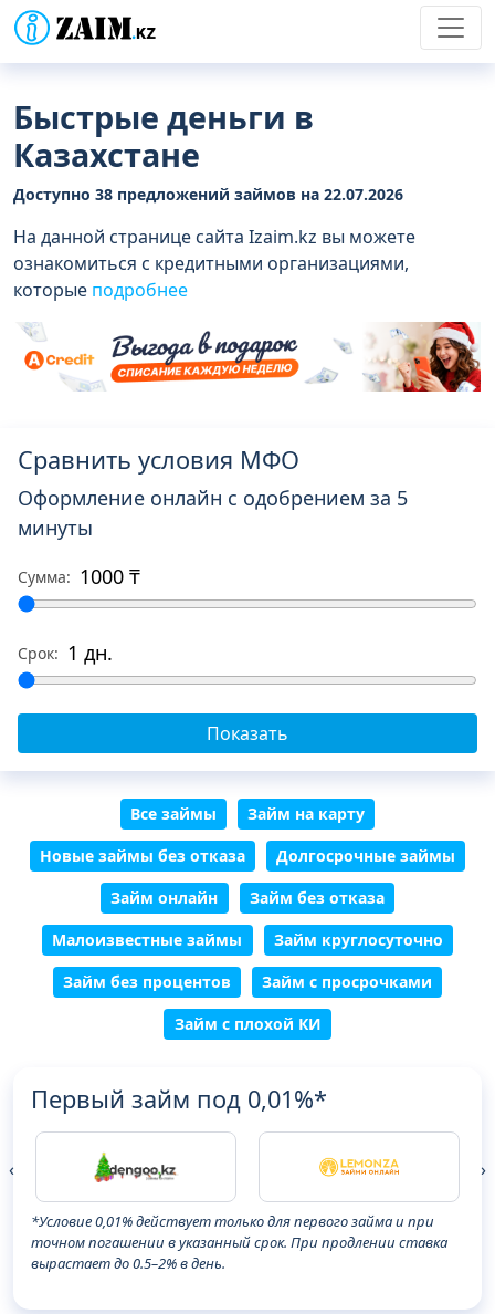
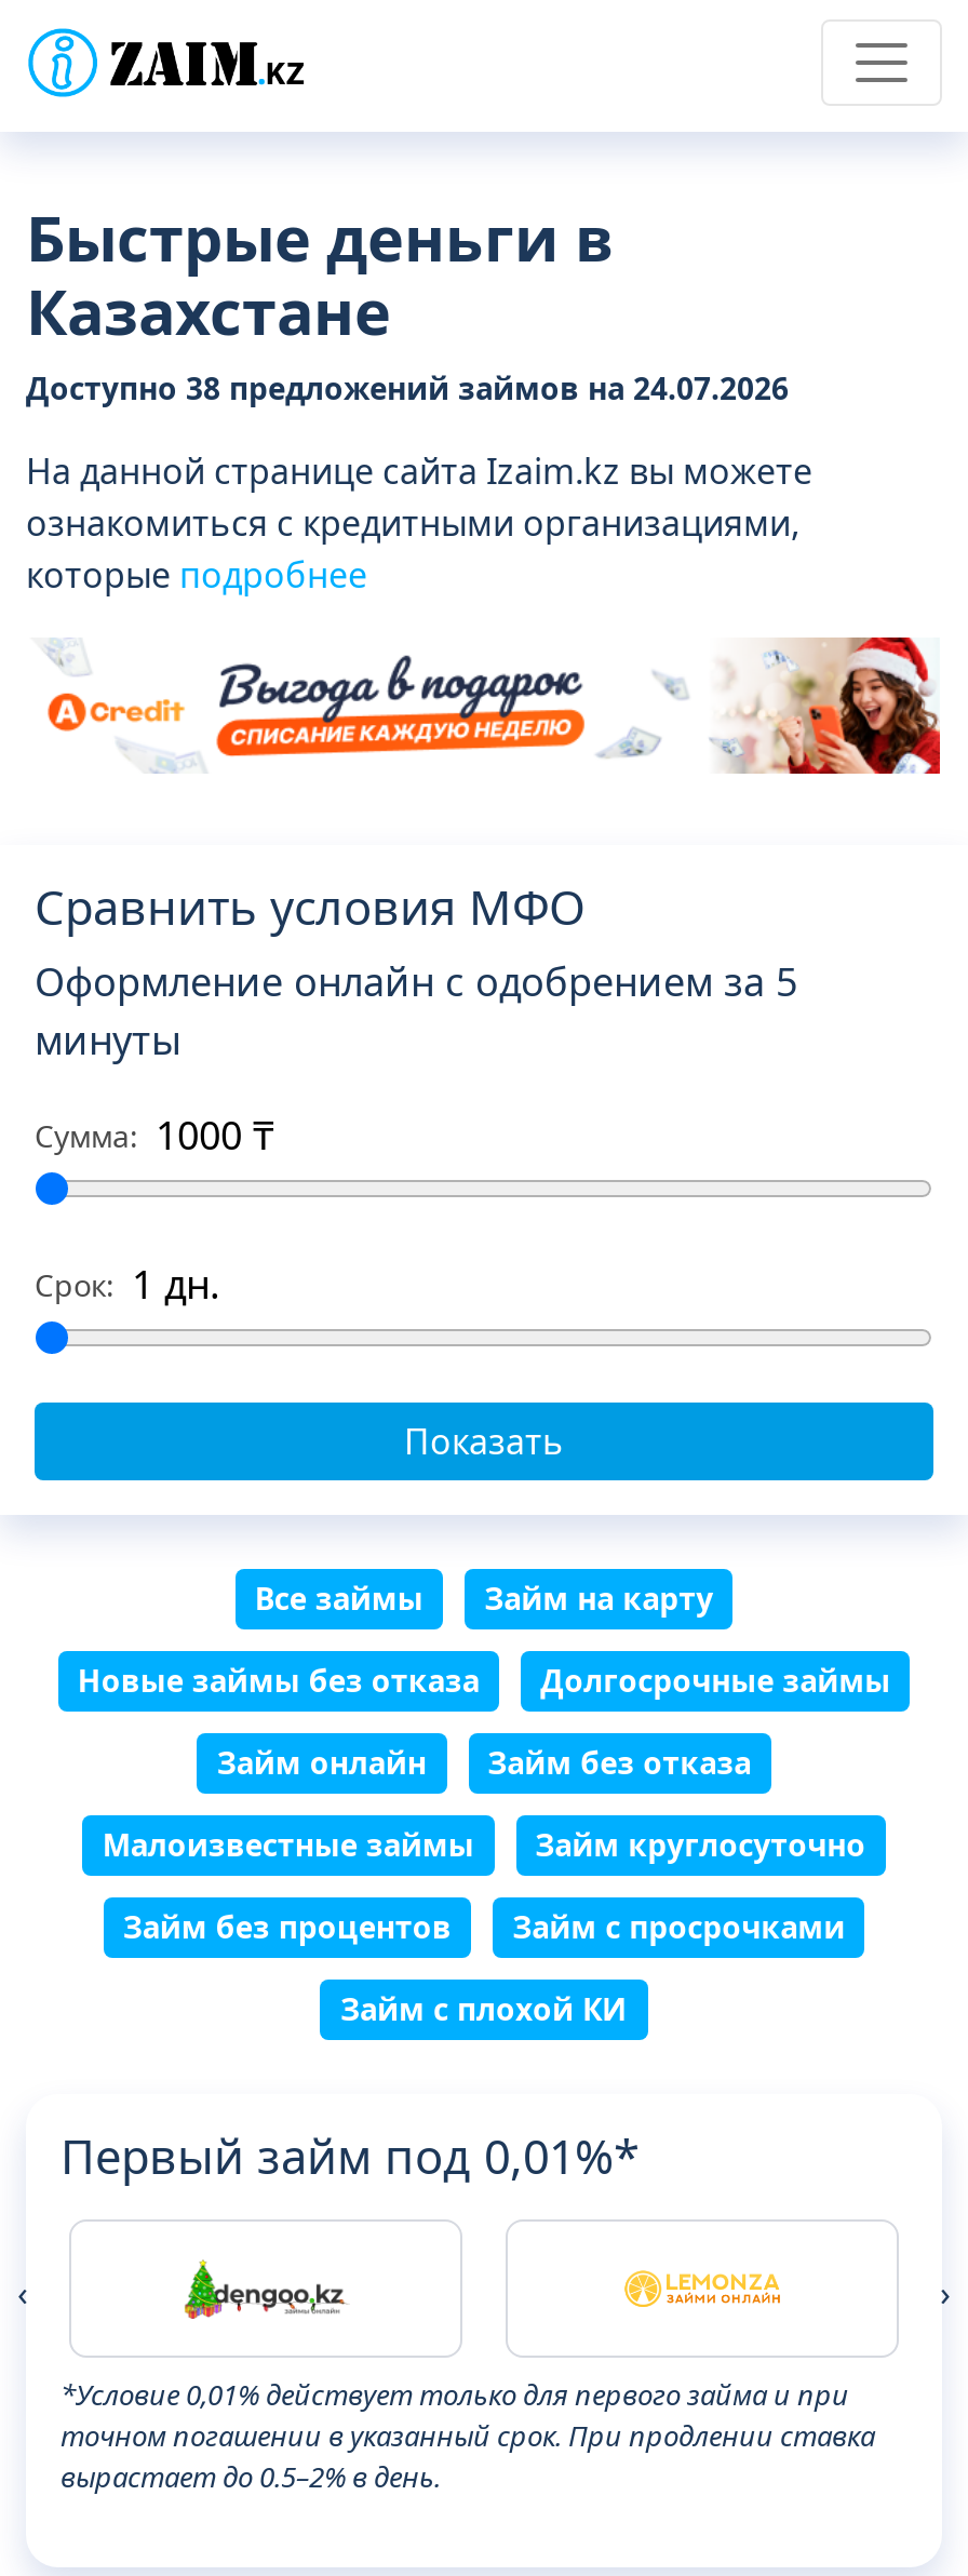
- Доступно 38 предложений займов на 22.07.2026
+ Доступно 38 предложений займов на 24.07.2026
